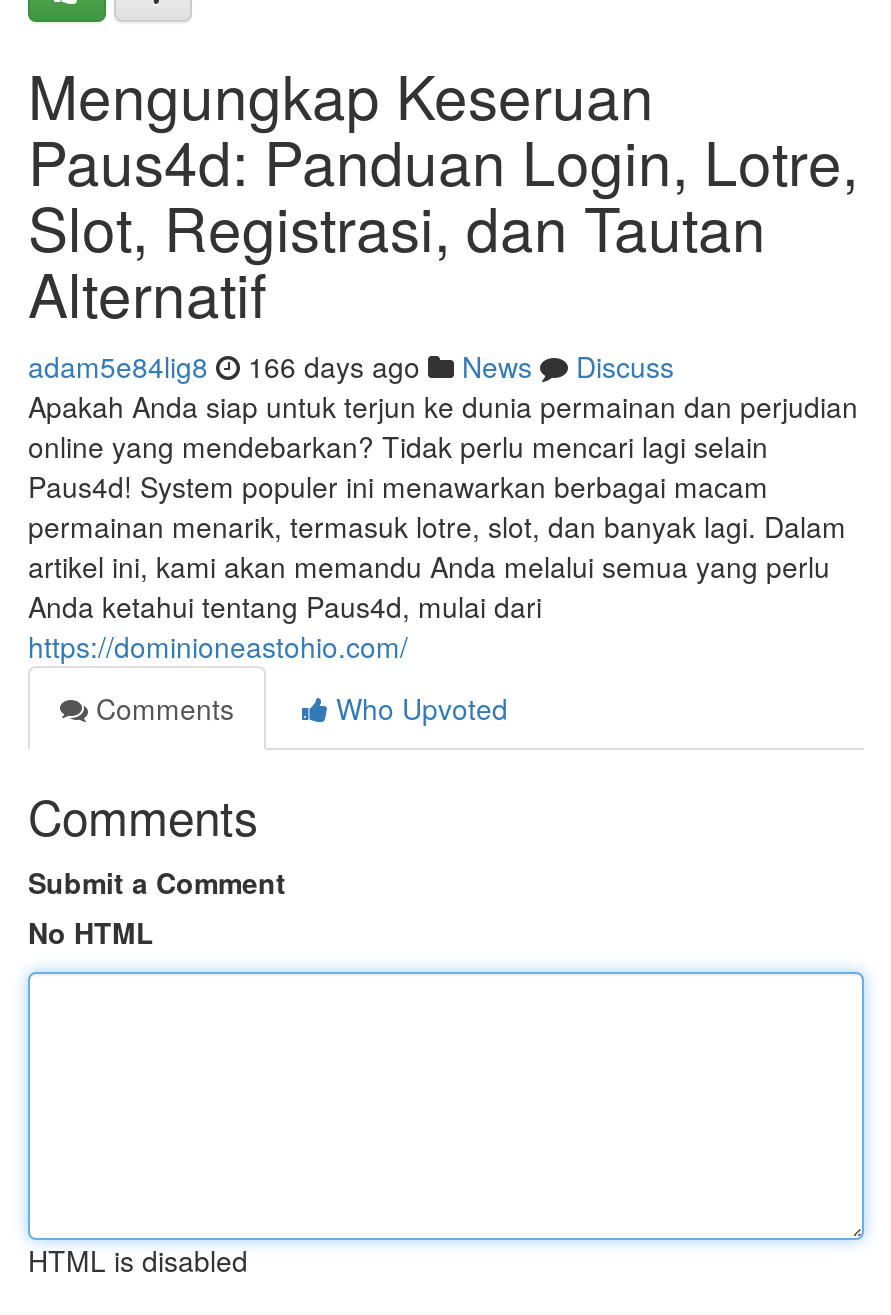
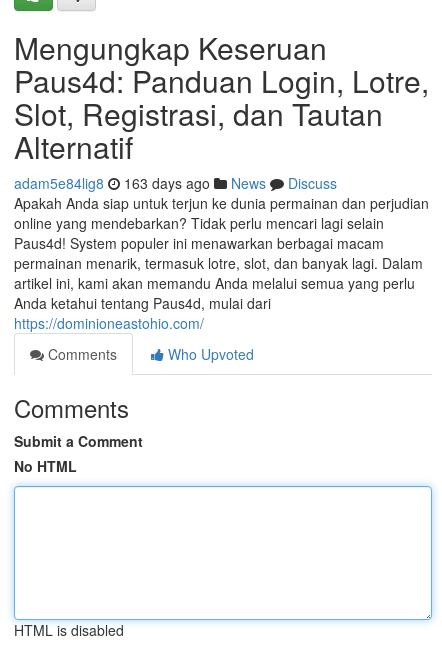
- adam5e84lig8 166 days ago News Discuss
+ adam5e84lig8 163 days ago News Discuss
